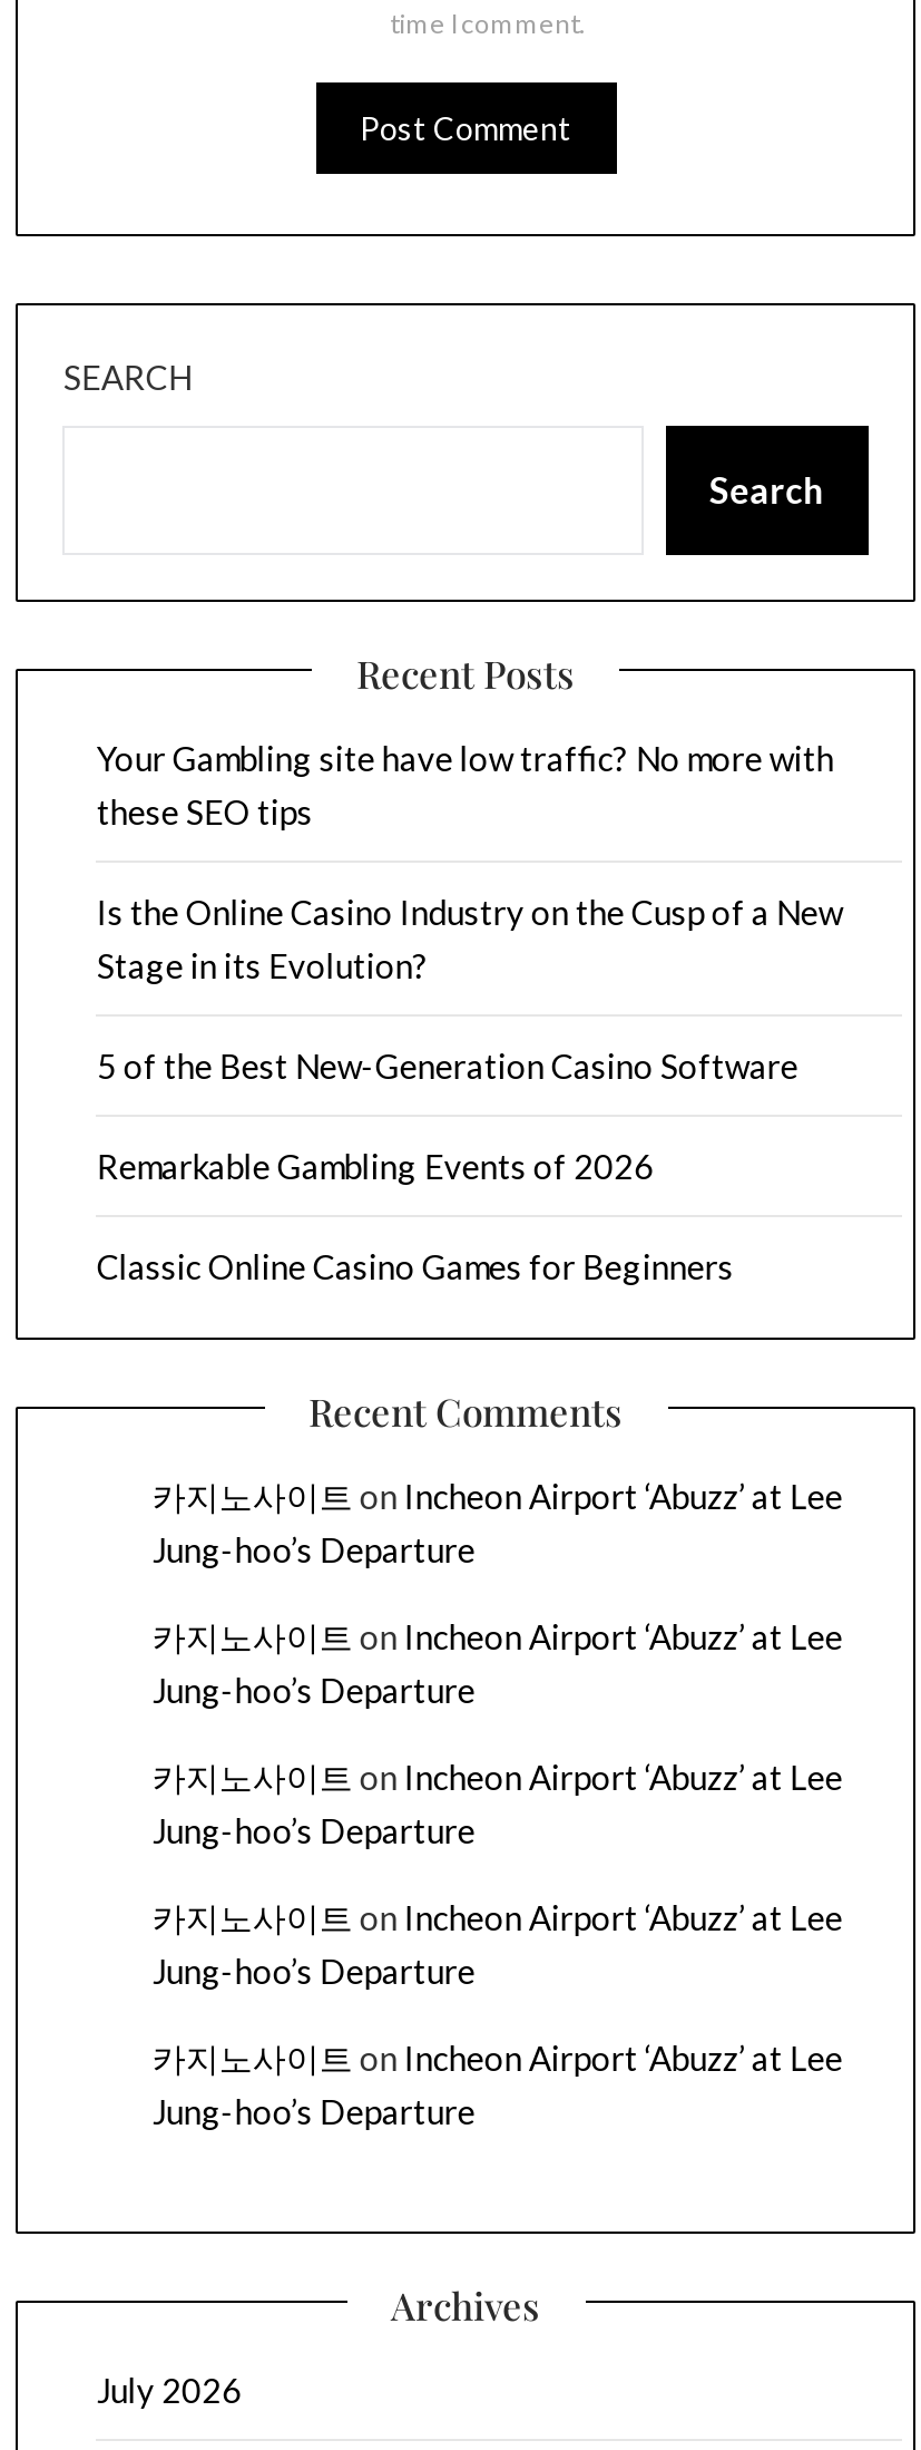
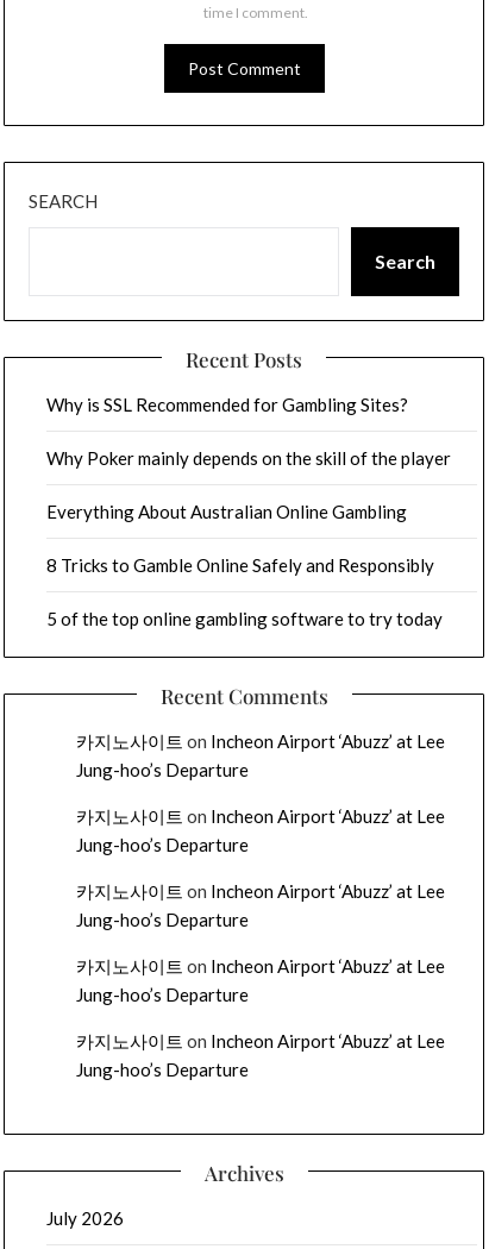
- Your Gambling site have low traffic? No more with
- these SEO tips
+ Why is SSL Recommended for Gambling Sites?

- Is the Online Casino Industry on the Cusp of a New
- Stage in its Evolution?
+ Why Poker mainly depends on the skill of the player

- 5 of the Best New-Generation Casino Software
+ Everything About Australian Online Gambling

- Remarkable Gambling Events of 2026
+ 8 Tricks to Gamble Online Safely and Responsibly

- Classic Online Casino Games for Beginners
+ 5 of the top online gambling software to try today
